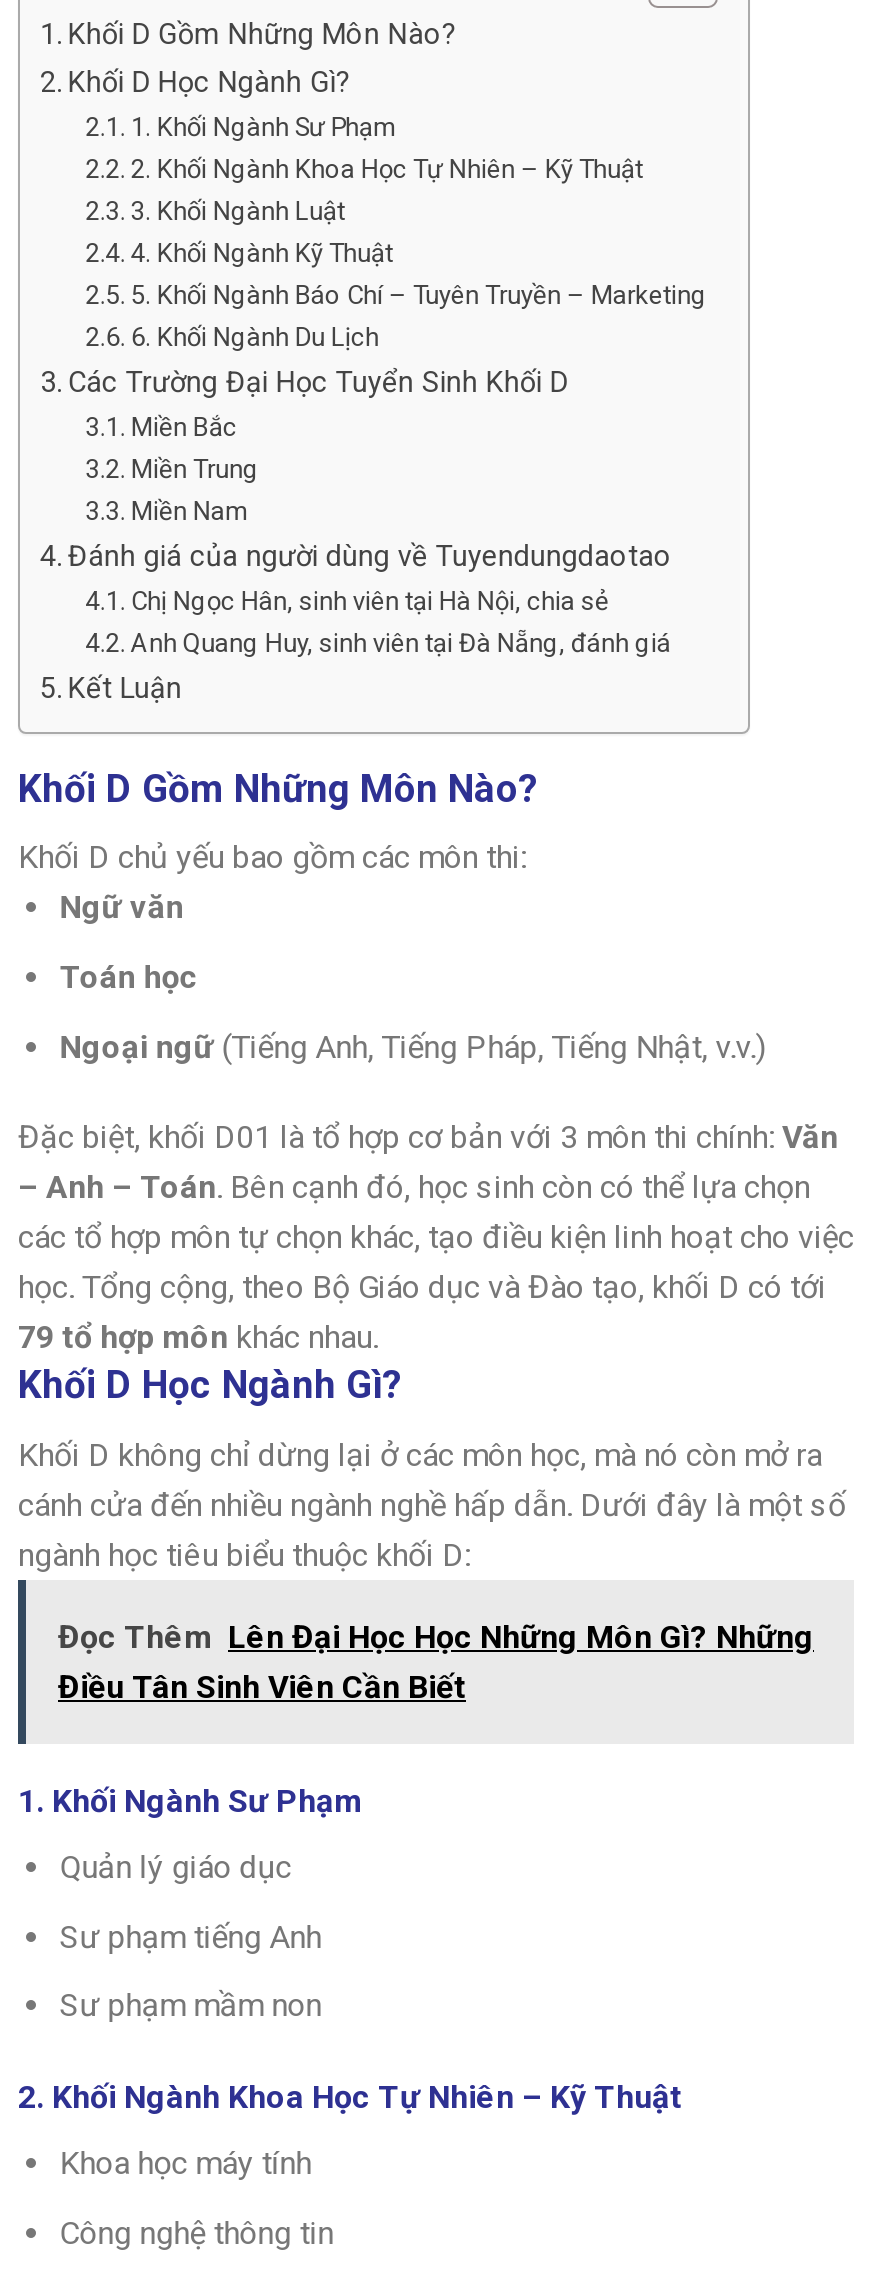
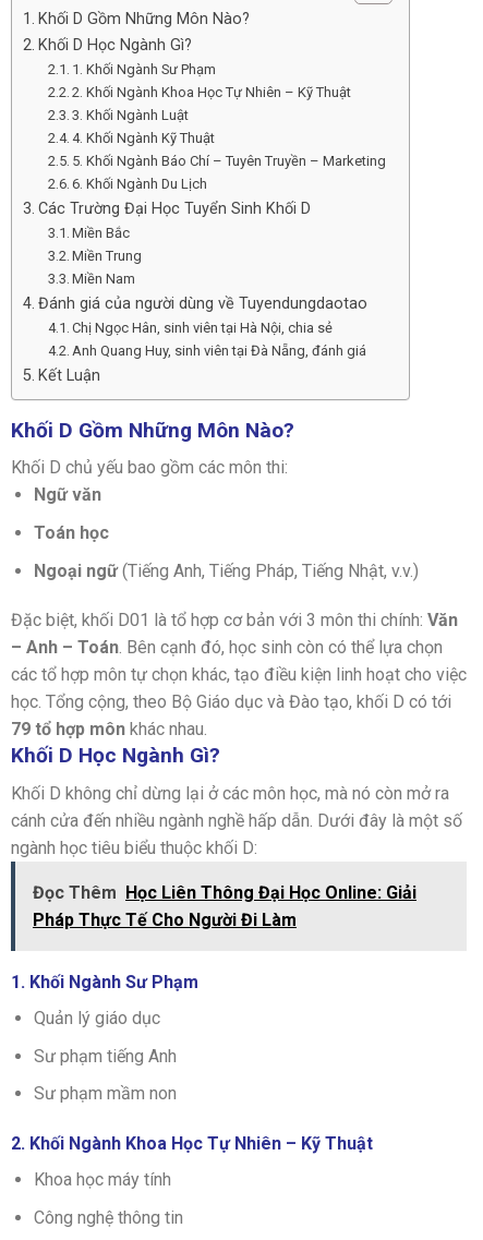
- Đọc Thêm Lên Đại Học Học Những Môn Gì? Những
- Điều Tân Sinh Viên Cần Biết
+ Đọc Thêm Học Liên Thông Đại Học Online: Giải
+ Pháp Thực Tế Cho Người Đi Làm
